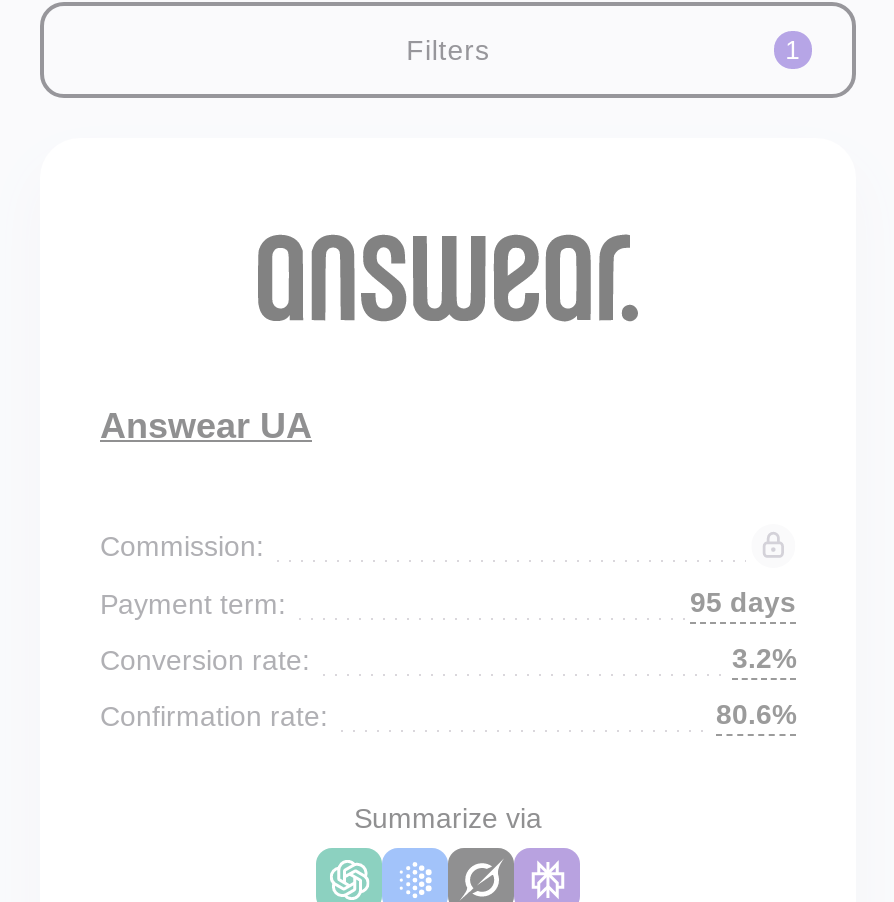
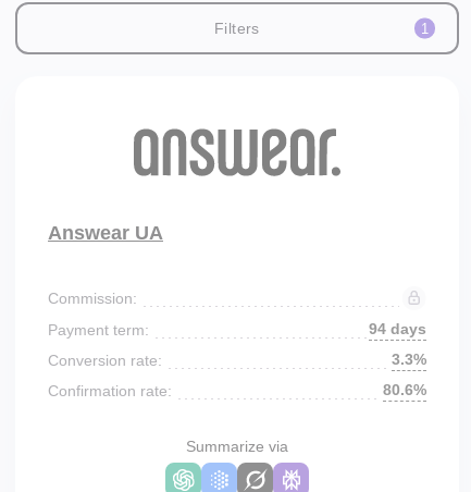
- 95 days
+ 94 days

- 3.2%
+ 3.3%
